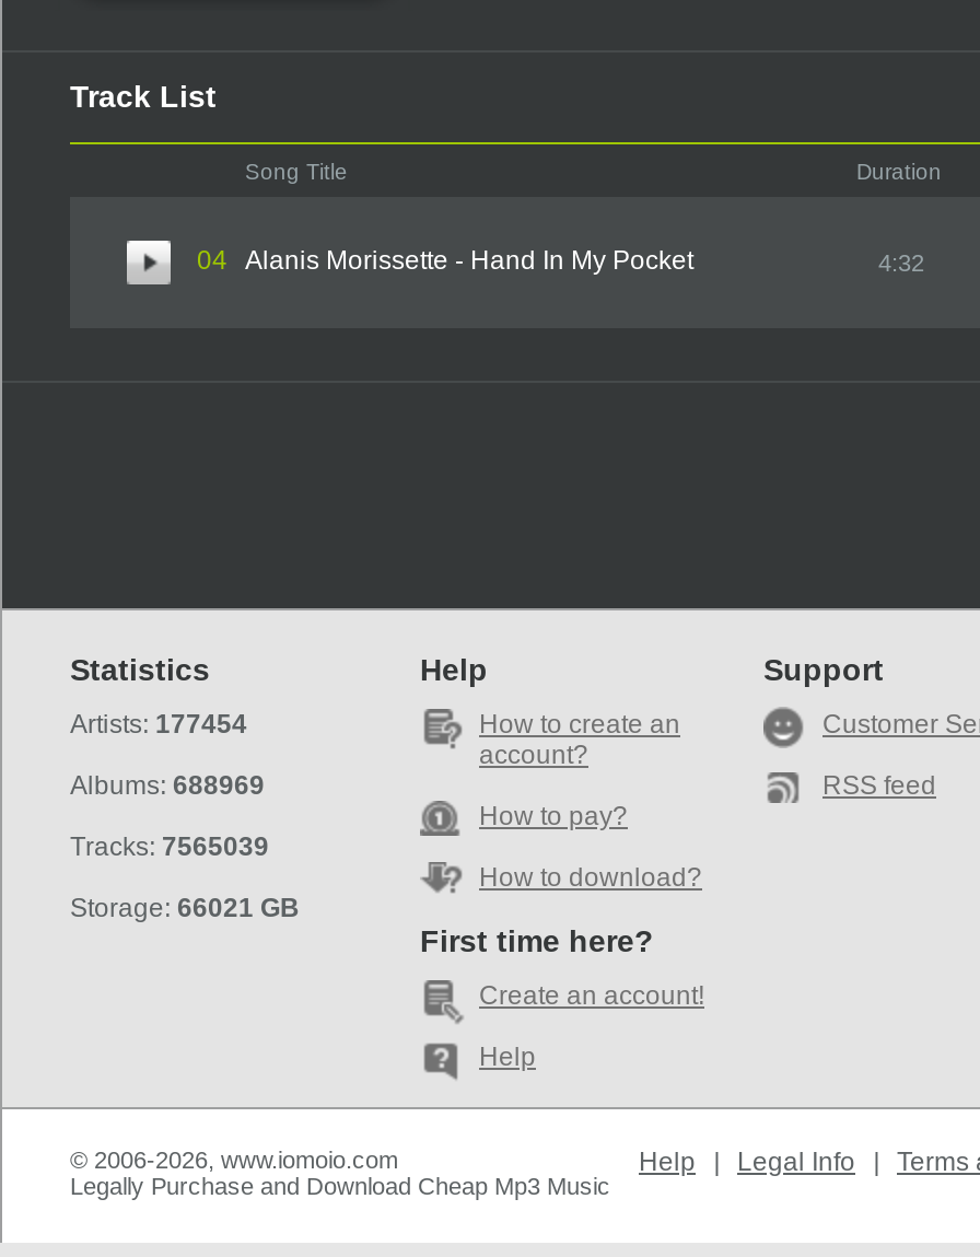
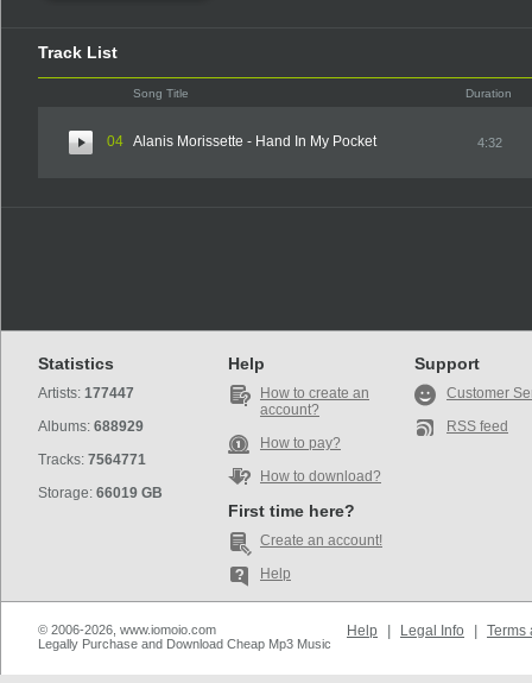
- Artists: 177454
+ Artists: 177447

- Albums: 688969
+ Albums: 688929

- Tracks: 7565039
+ Tracks: 7564771

- Storage: 66021 GB
+ Storage: 66019 GB
